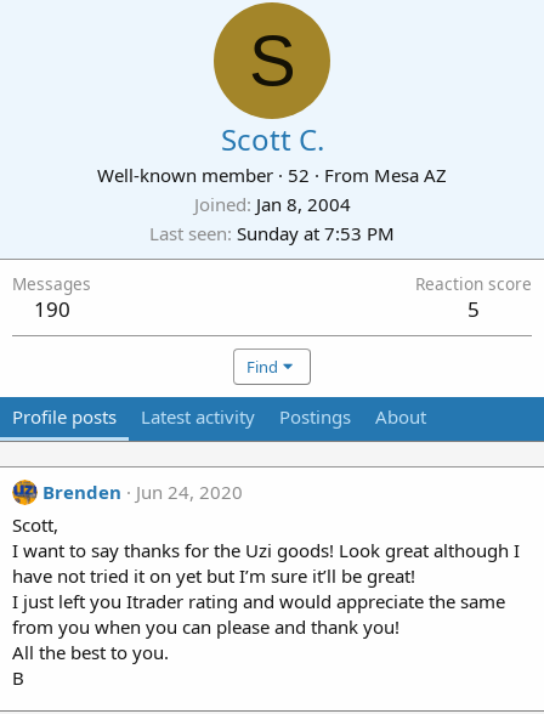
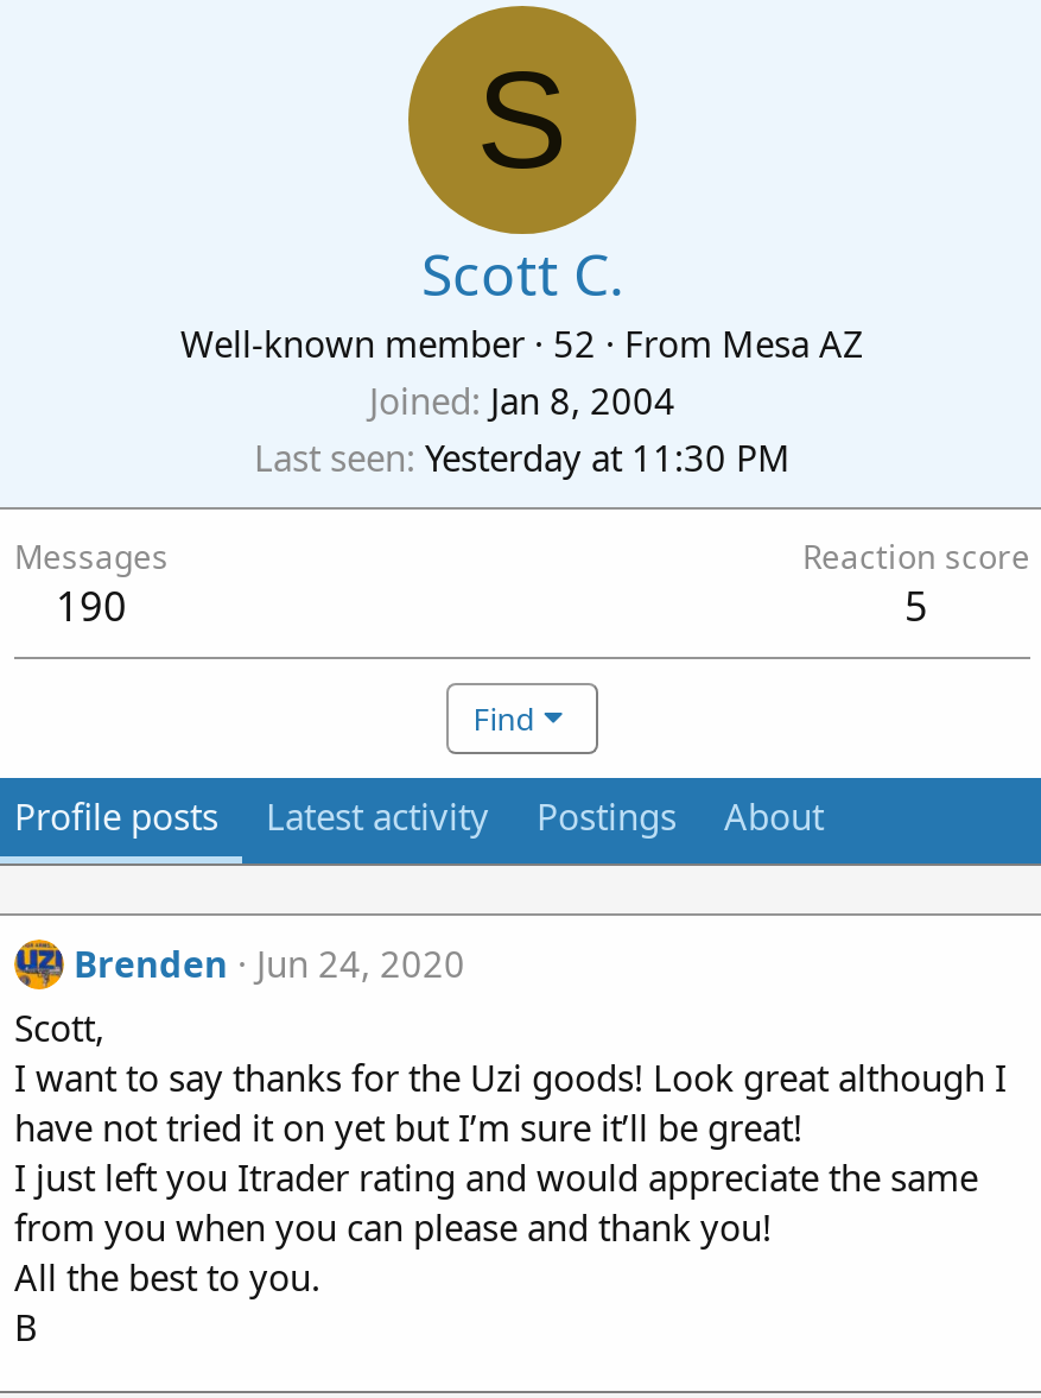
- Last seen Sunday at 7:53 PM
+ Last seen Yesterday at 11:30 PM
